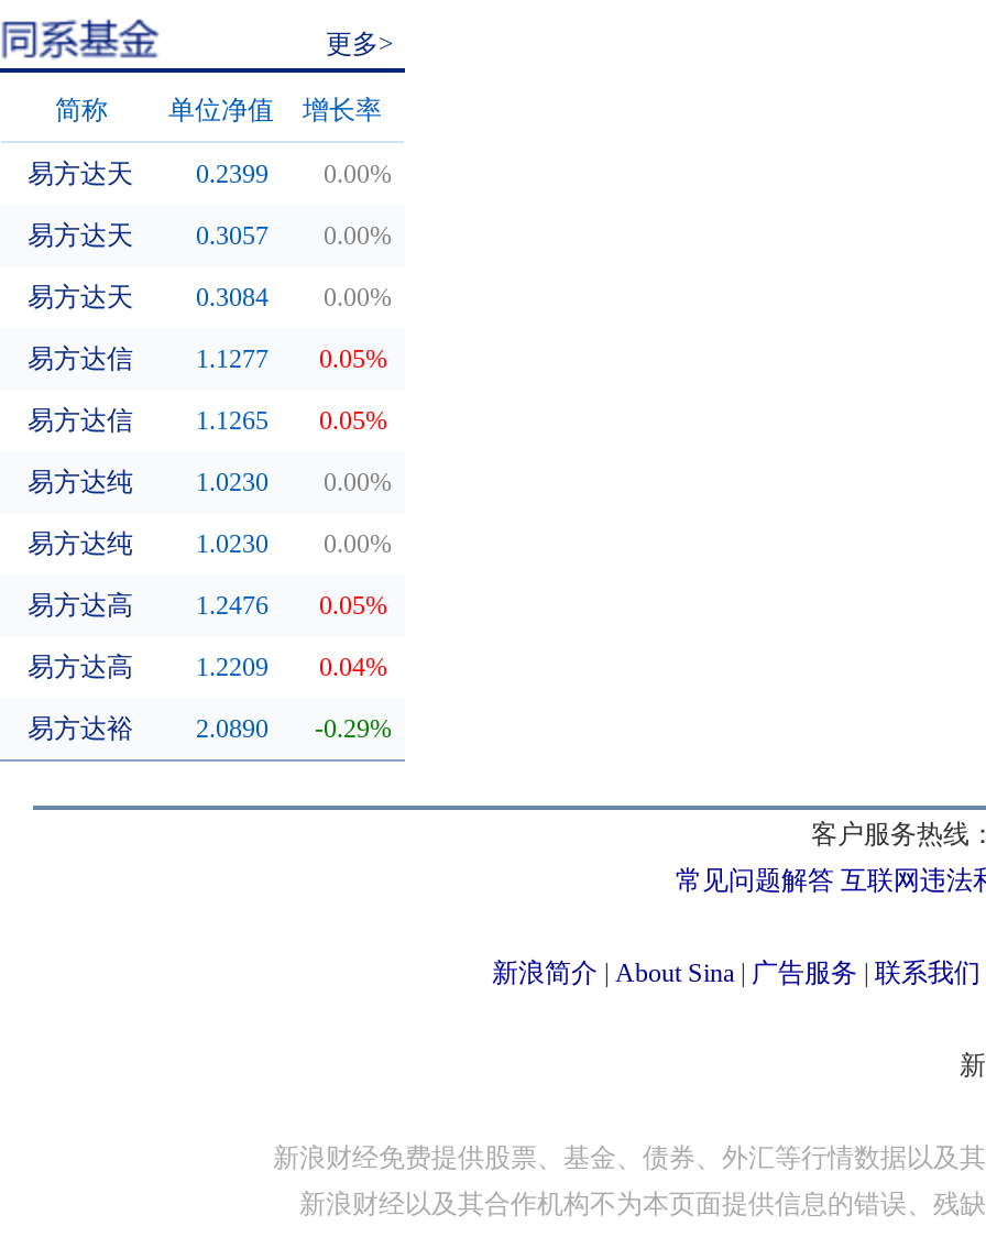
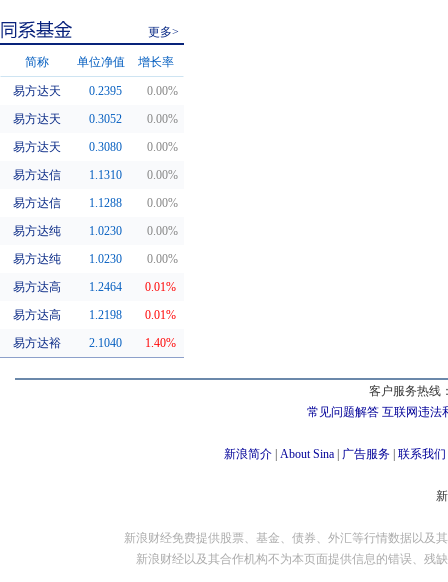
- 0.2399 0.00%
+ 0.2395 0.00%

- 0.3057 0.00%
+ 0.3052 0.00%

- 0.3084 0.00%
+ 0.3080 0.00%

- 1.1277
+ 1.1310

- 0.05%
+ 0.00%

- 1.1265
+ 1.1288

- 0.05%
+ 0.00%

- 1.2476
+ 1.2464

- 0.05%
+ 0.01%

- 1.2209
+ 1.2198

- 0.04%
+ 0.01%

- 2.0890
+ 2.1040

- -0.29%
+ 1.40%
